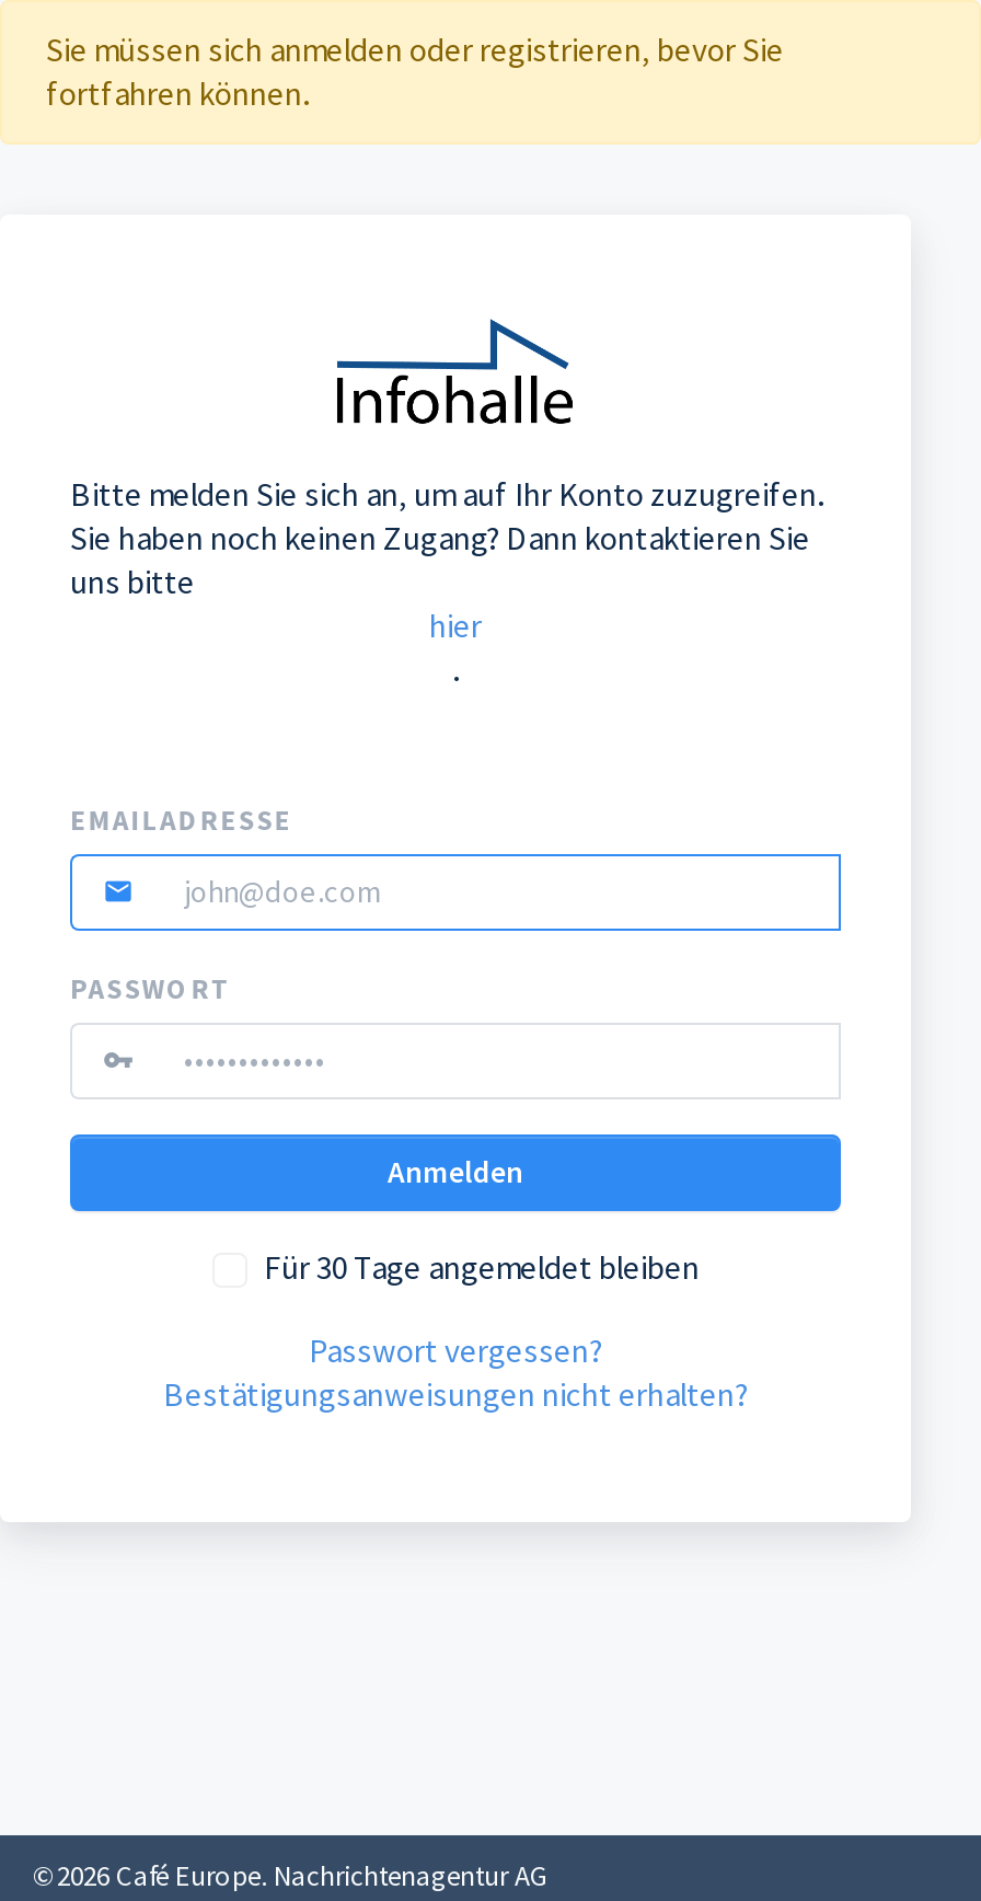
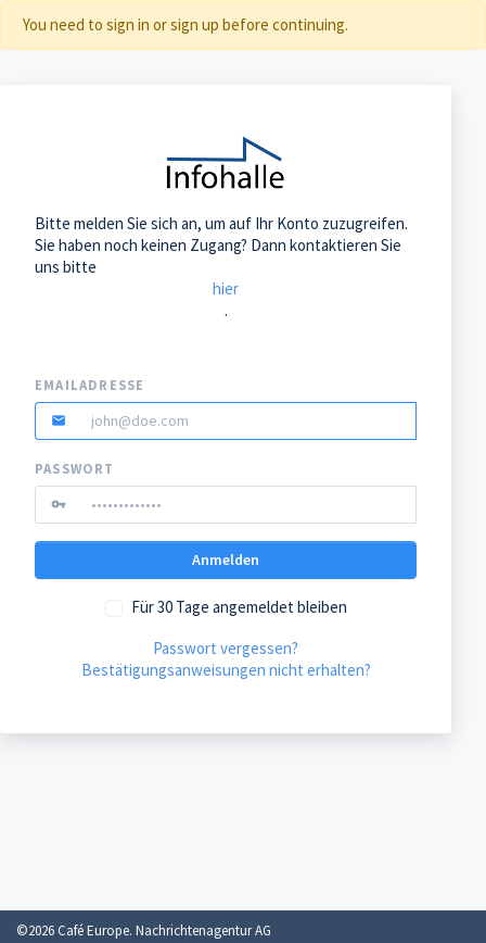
- Sie müssen sich anmelden oder registrieren, bevor Sie
- fortfahren können.
+ You need to sign in or sign up before continuing.

moved up: Bitte melden Sie sich an, um auf Ihr Konto zuzugreifen. | Sie haben noch keinen Zugang? Dann kontaktieren Sie | uns bitte | ... | Passwort vergessen? | Bestätigungsanweisungen nicht erhalten?
